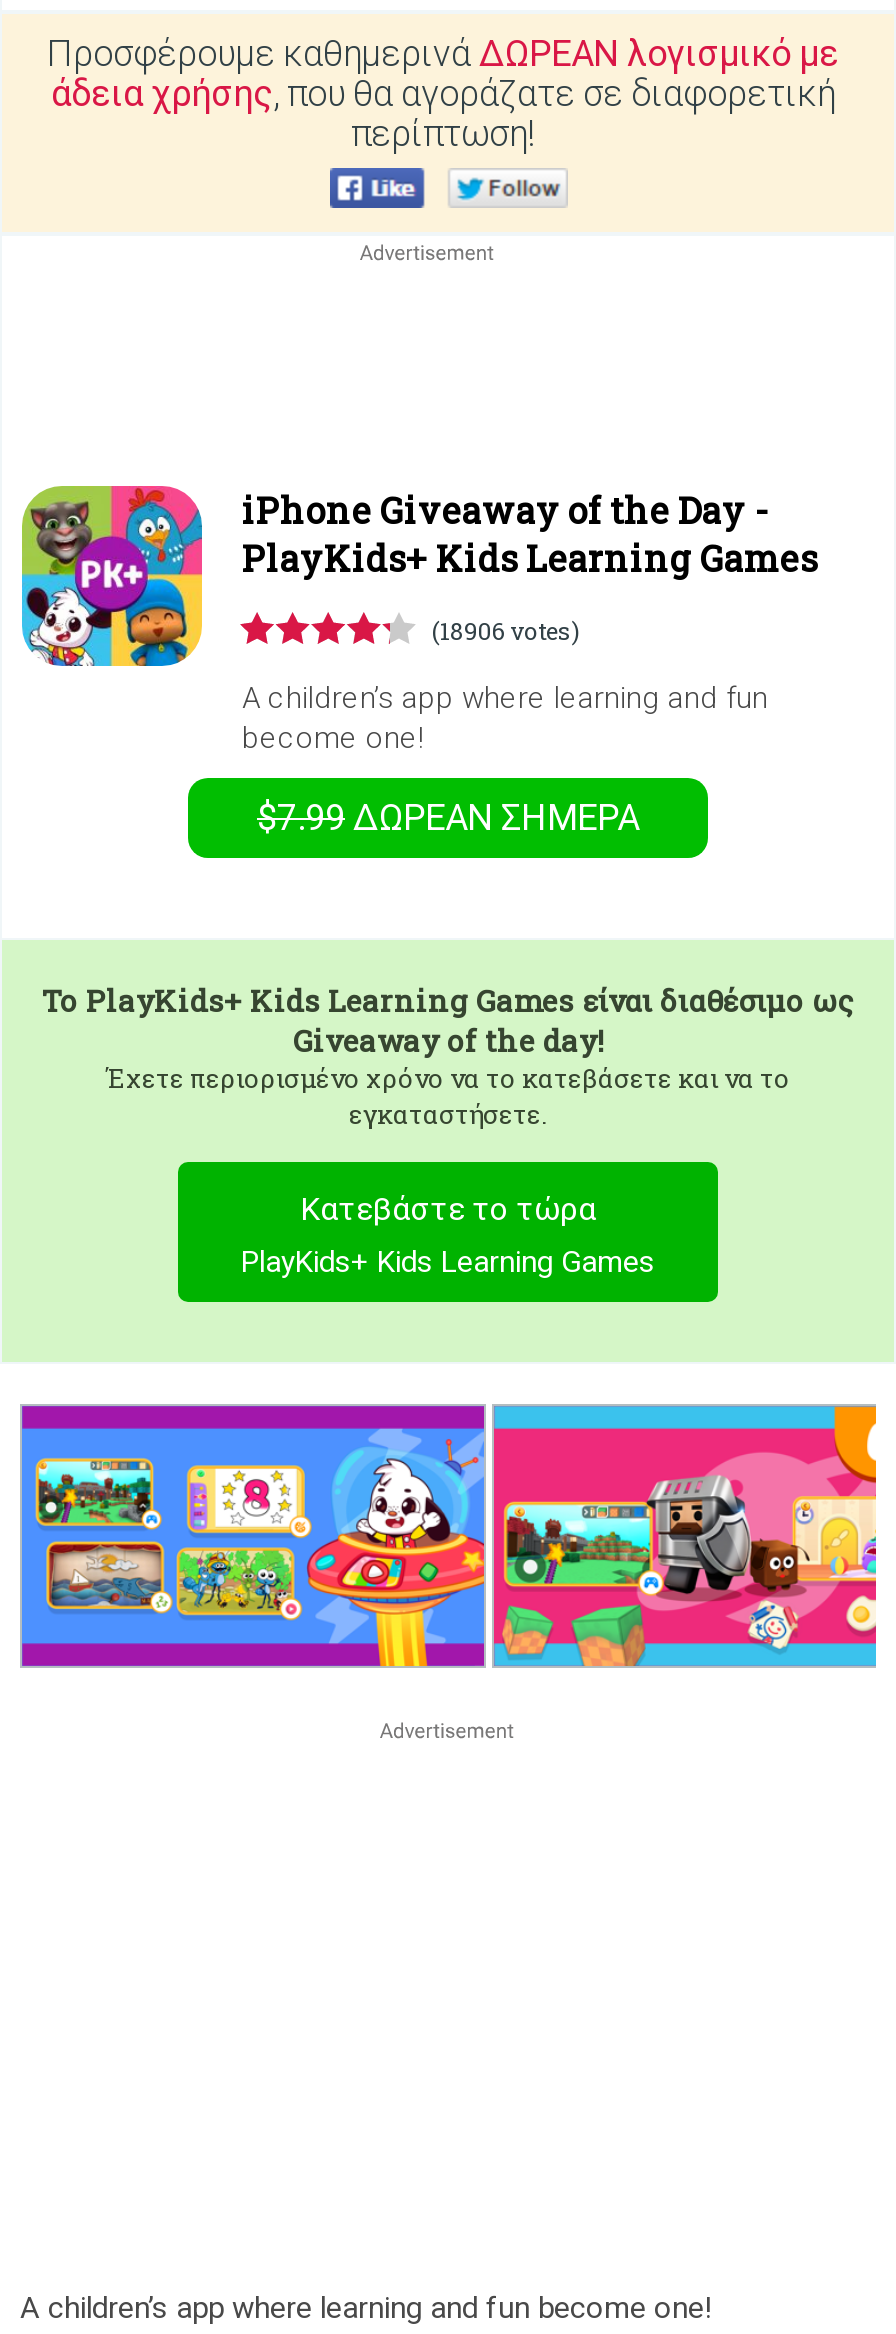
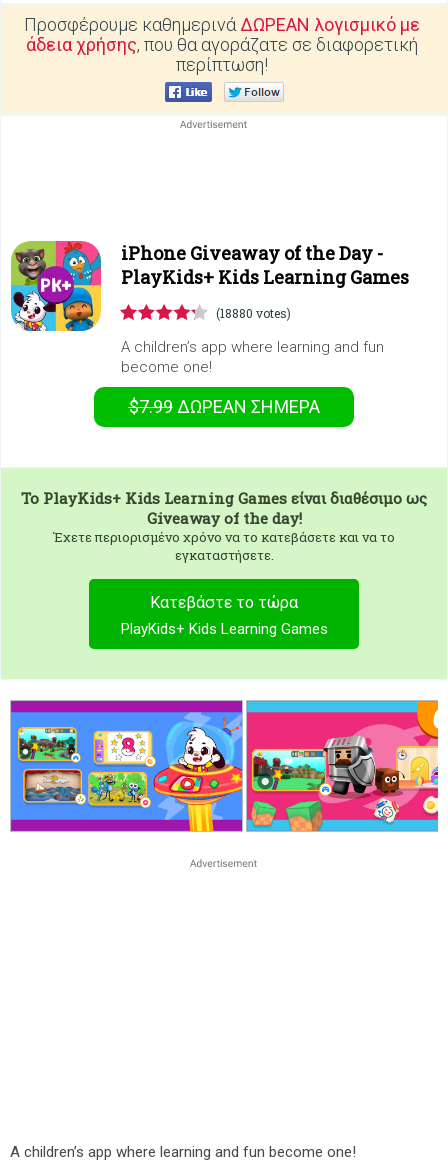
- (18906 votes)
+ (18880 votes)
